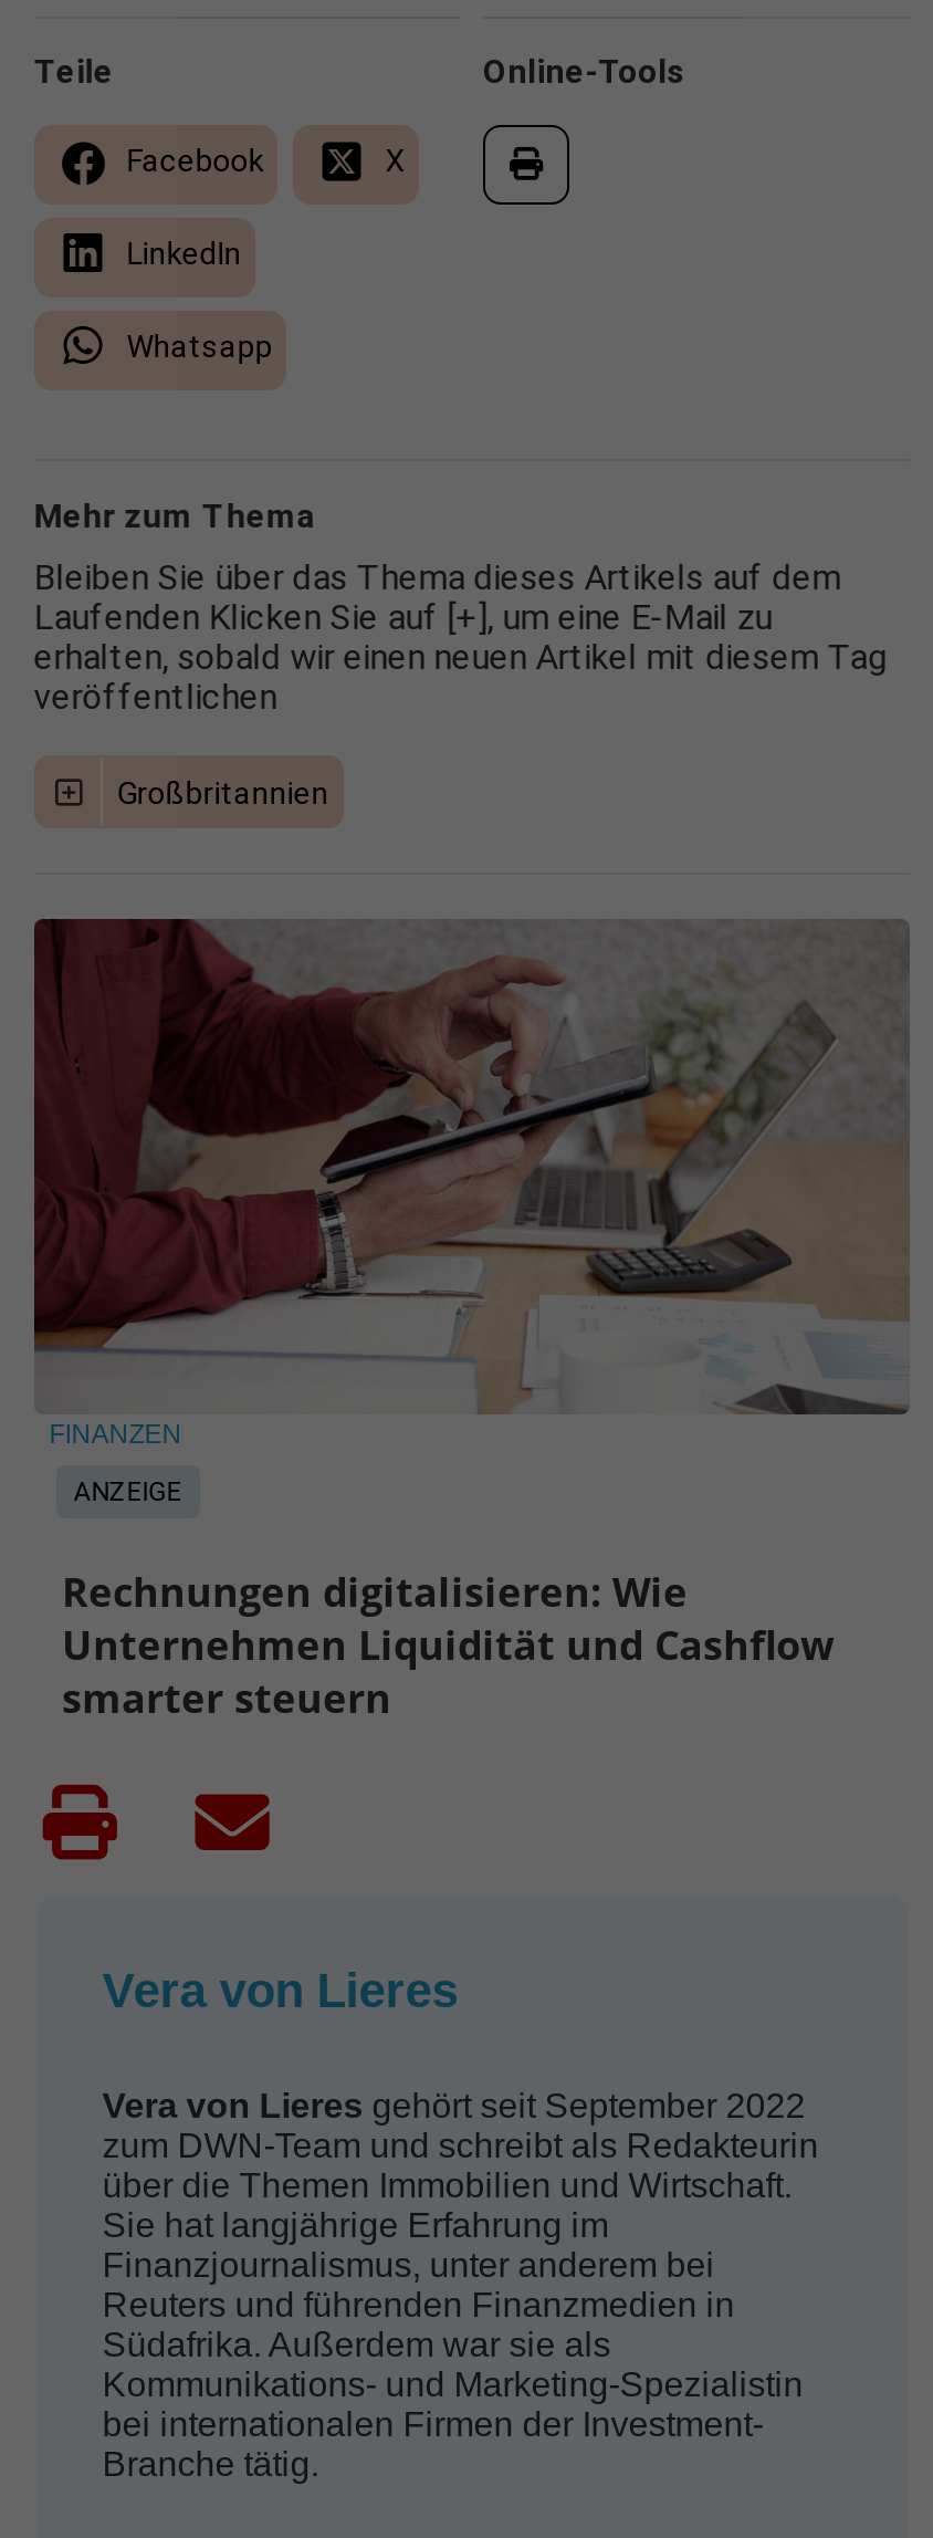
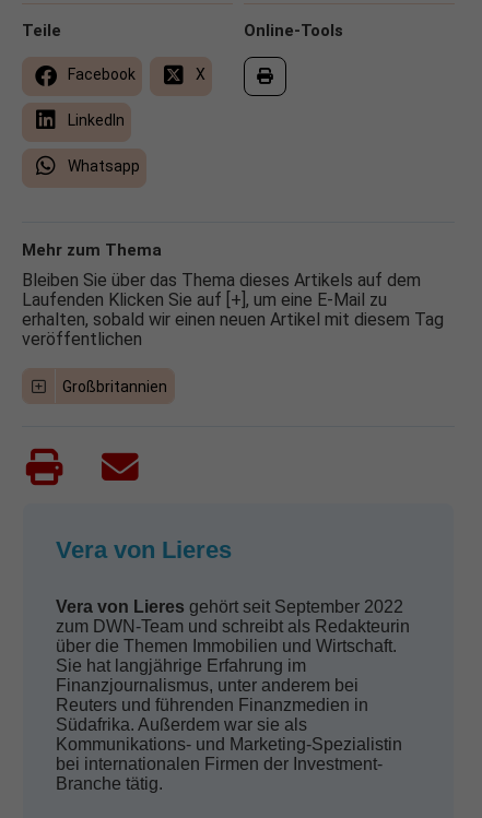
- [image]
- FINANZEN
- Rechnungen digitalisieren: Wie
- Unternehmen Liquidität und Cashflow
- smarter steuern

- ANZEIGE
